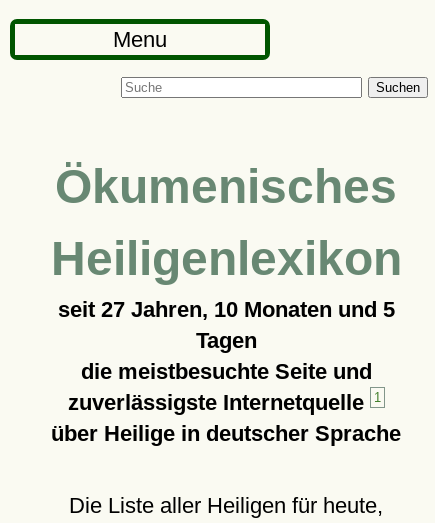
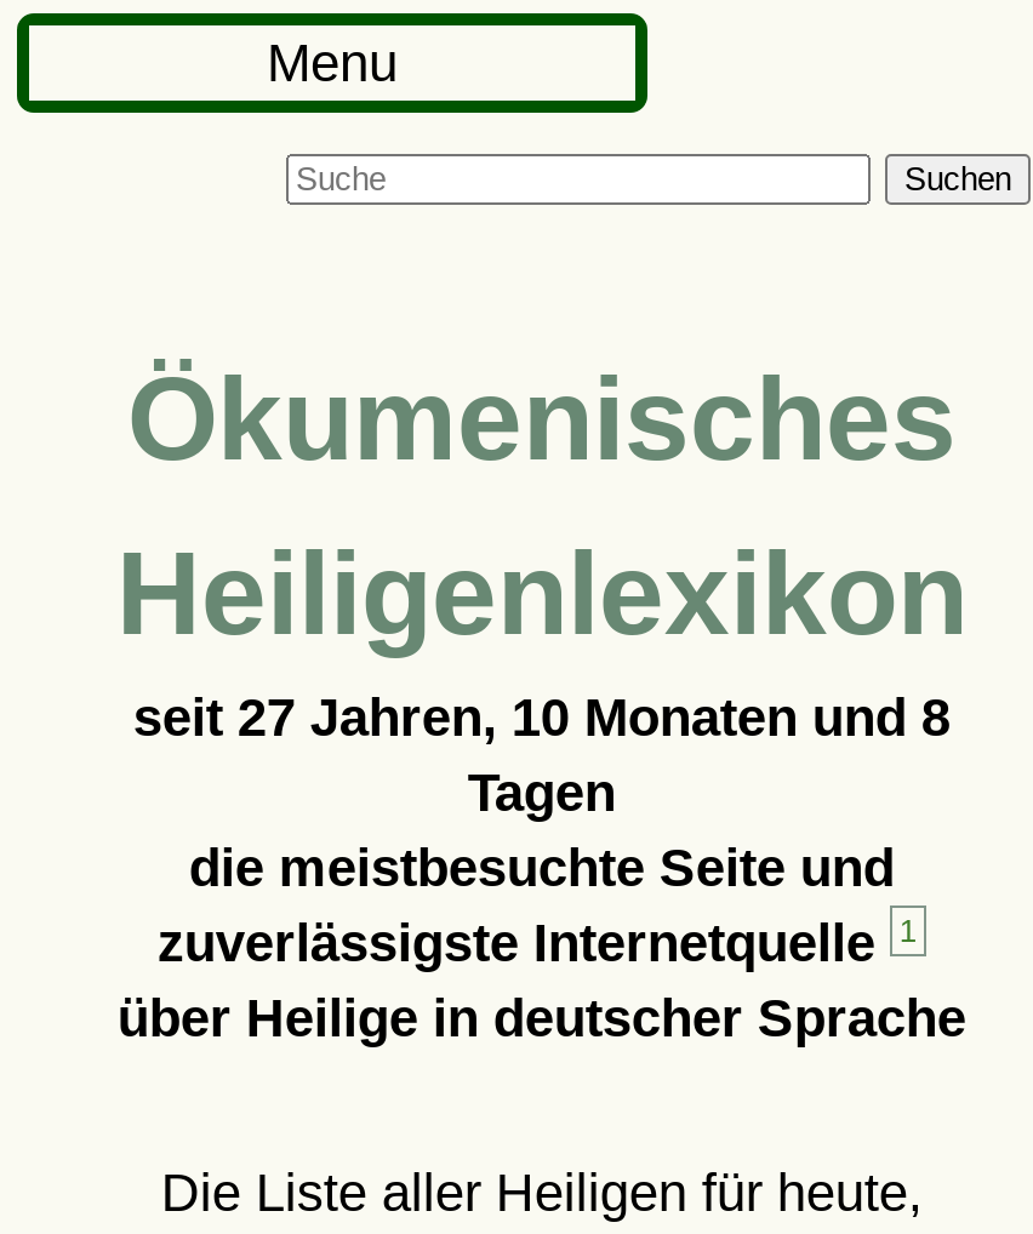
- seit 27 Jahren, 10 Monaten und 5
+ seit 27 Jahren, 10 Monaten und 8
